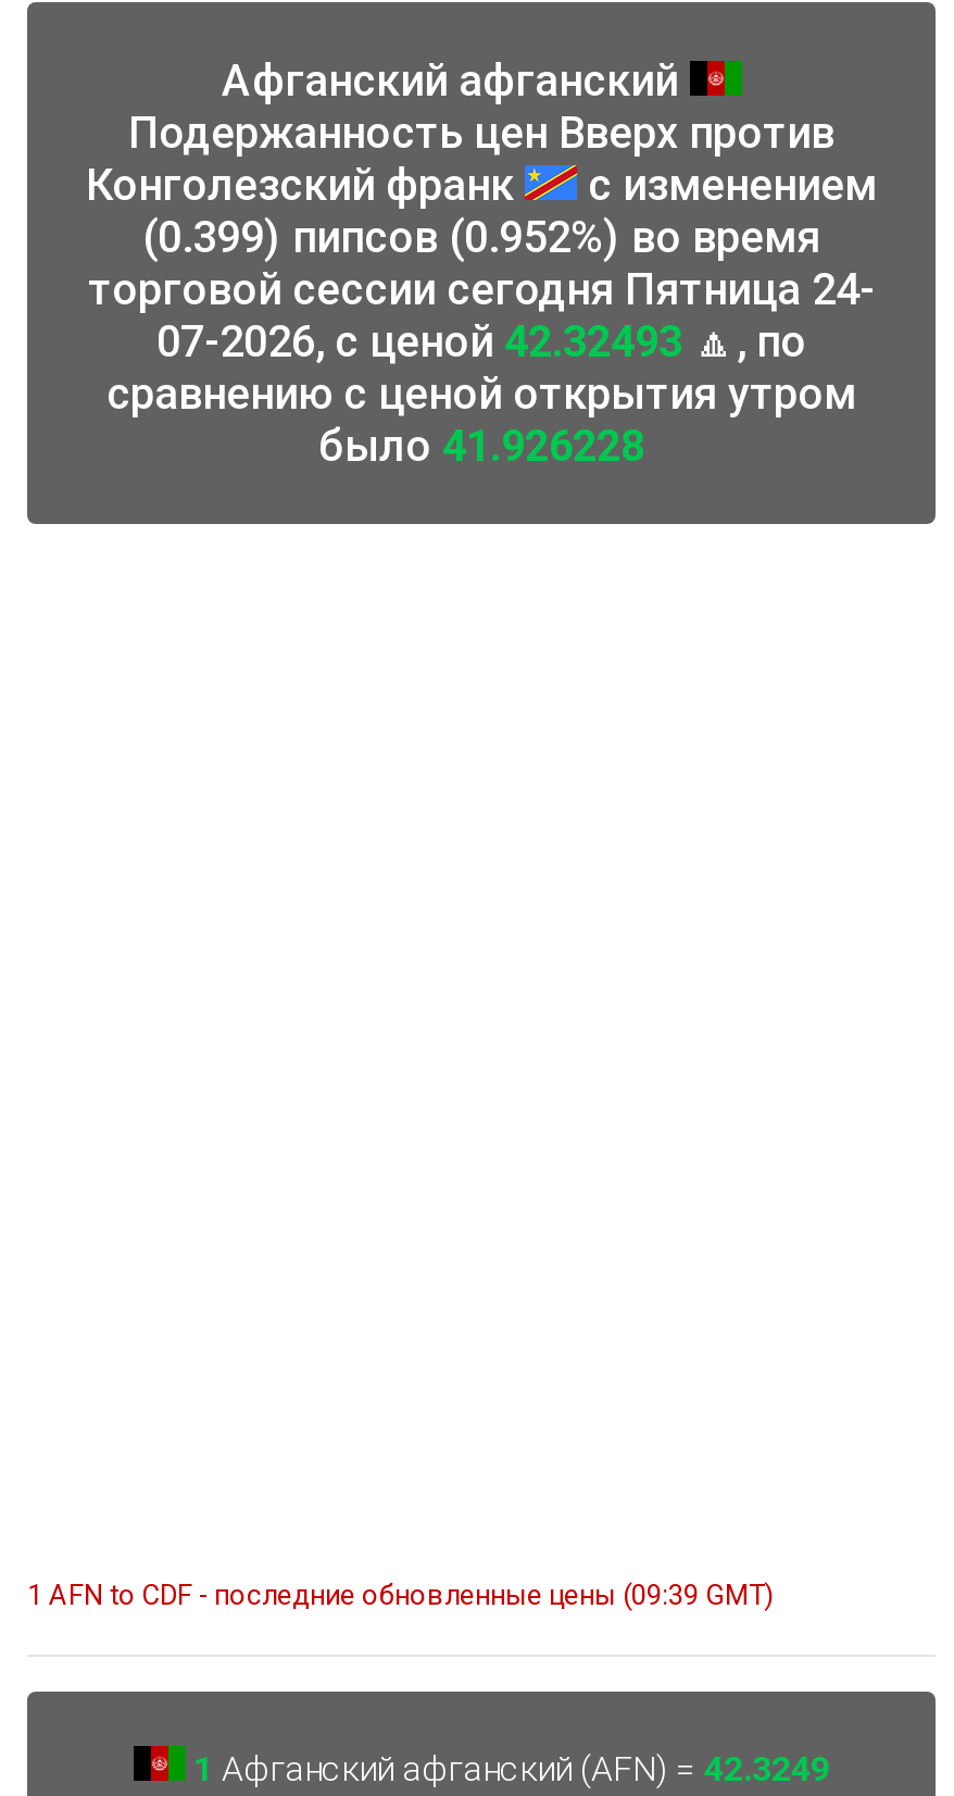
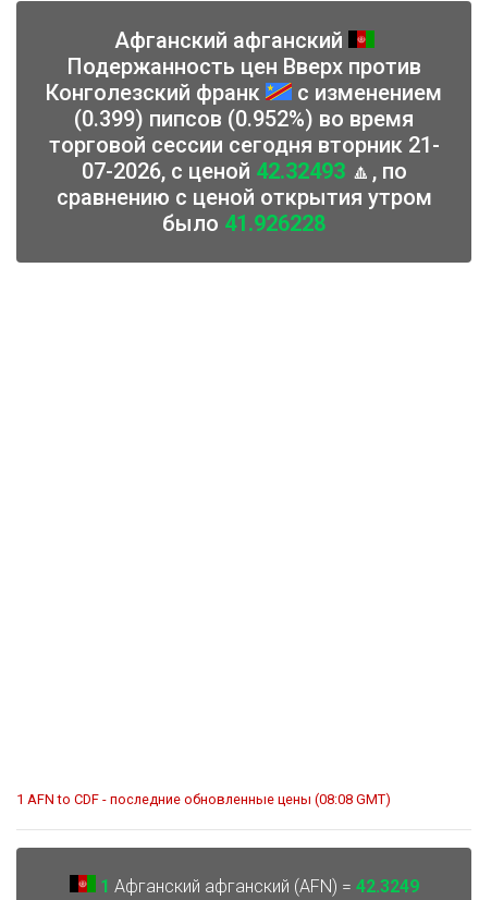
- торговой сессии сегодня Пятница 24-
+ торговой сессии сегодня вторник 21-

- 1 AFN to CDF - последние обновленные цены (09:39 GMT)
+ 1 AFN to CDF - последние обновленные цены (08:08 GMT)
